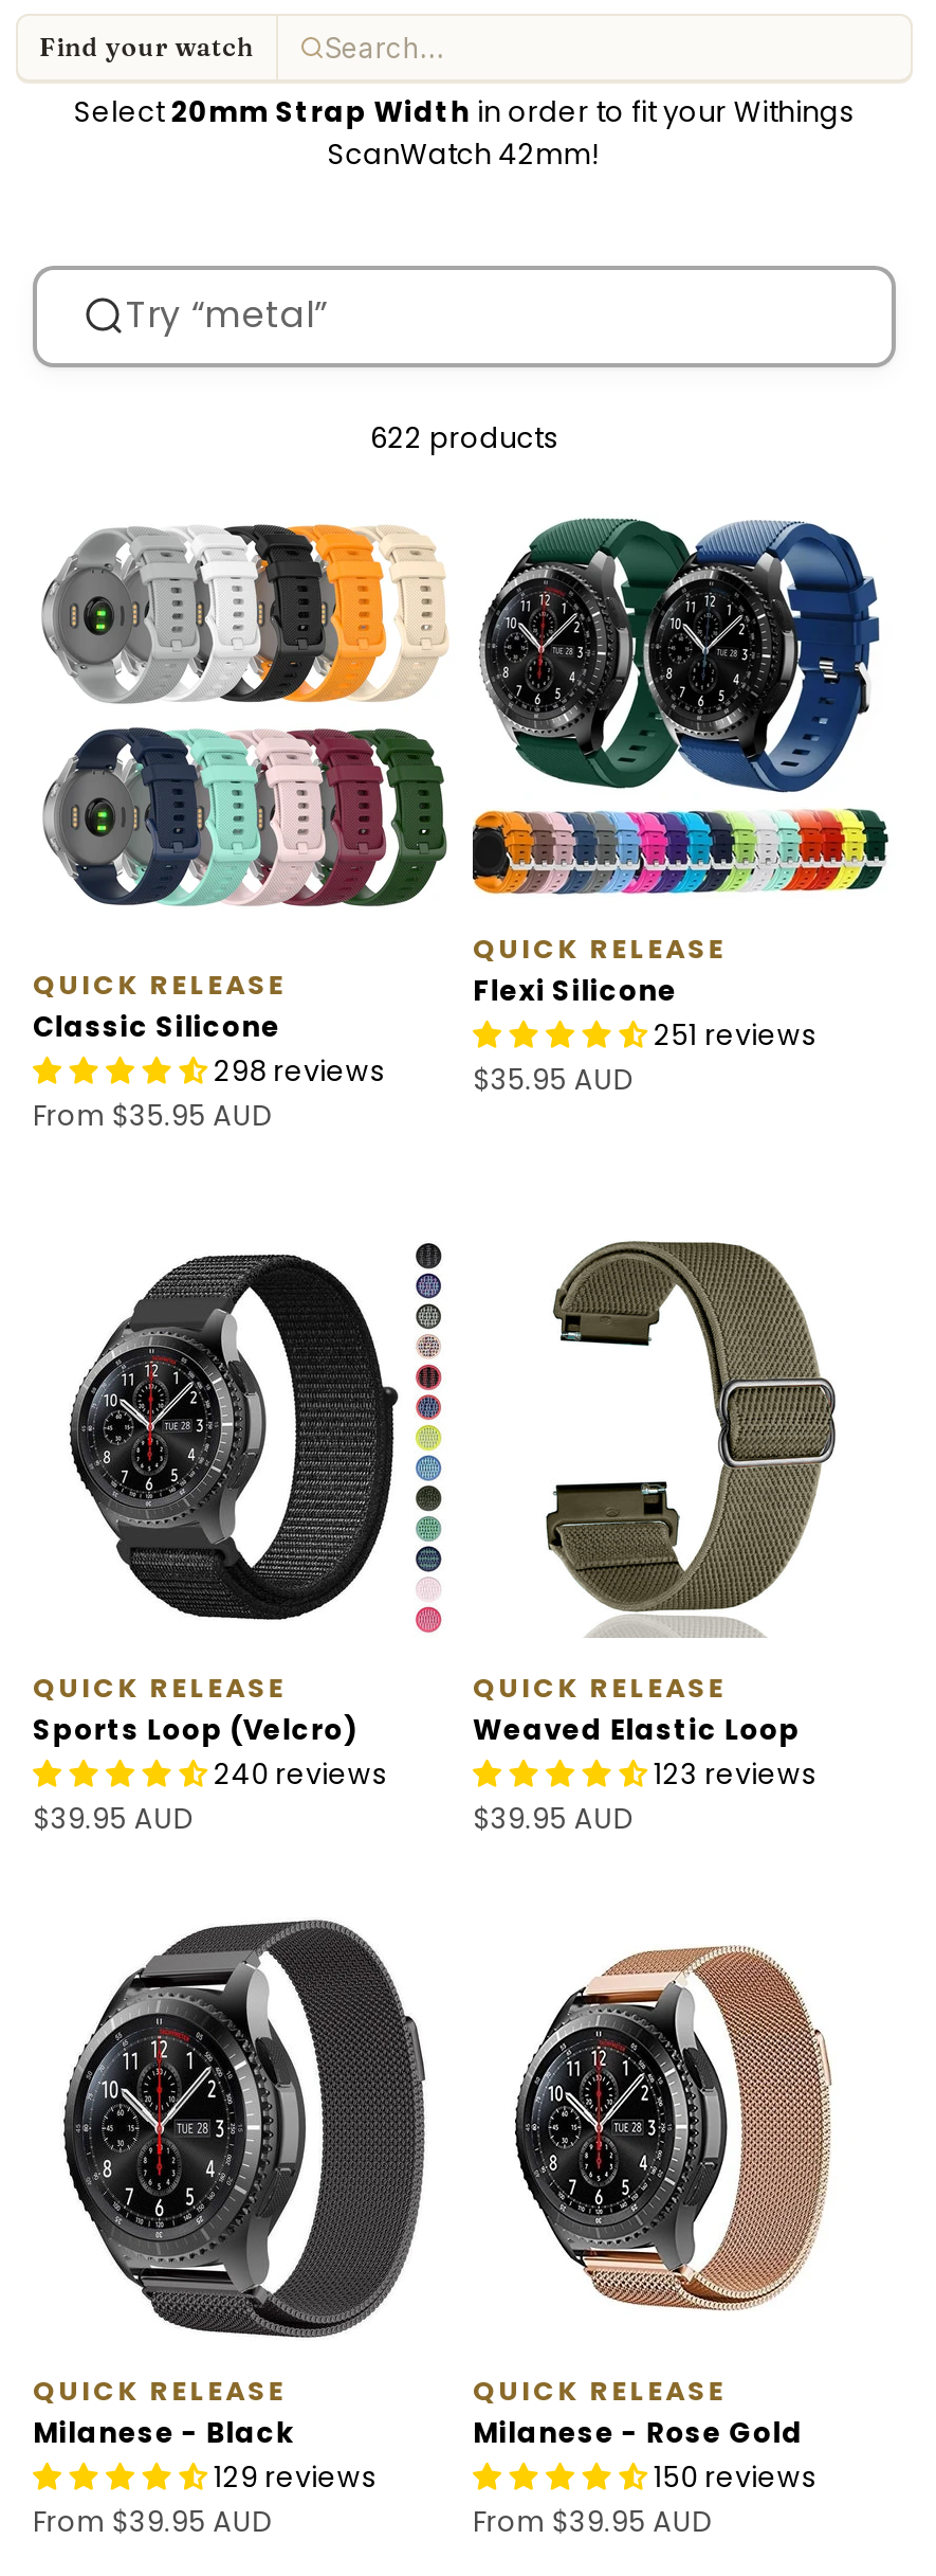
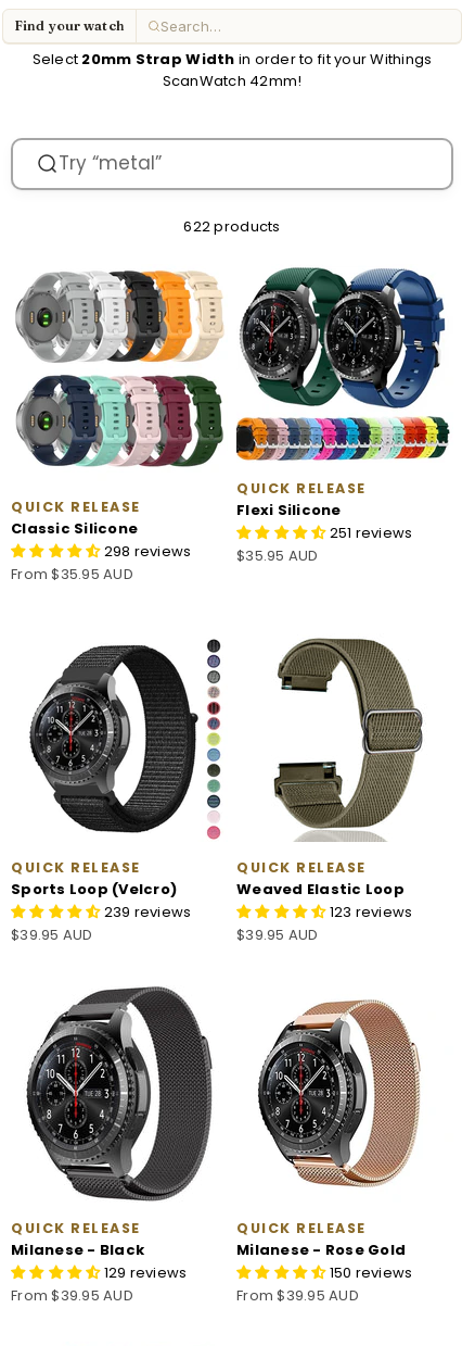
- 240 reviews
+ 239 reviews
